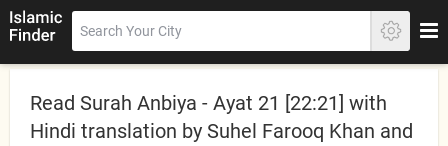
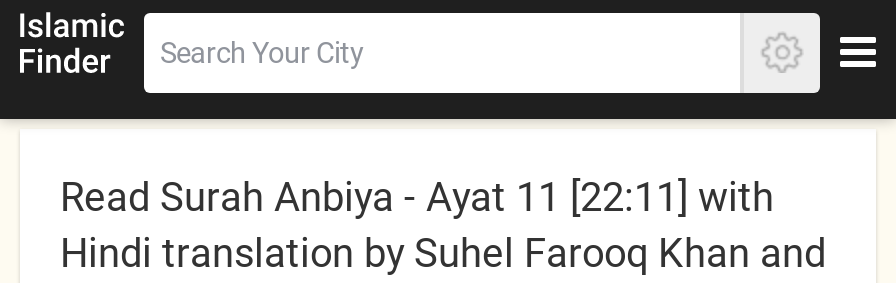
- Read Surah Anbiya - Ayat 21 [22:21] with
+ Read Surah Anbiya - Ayat 11 [22:11] with
